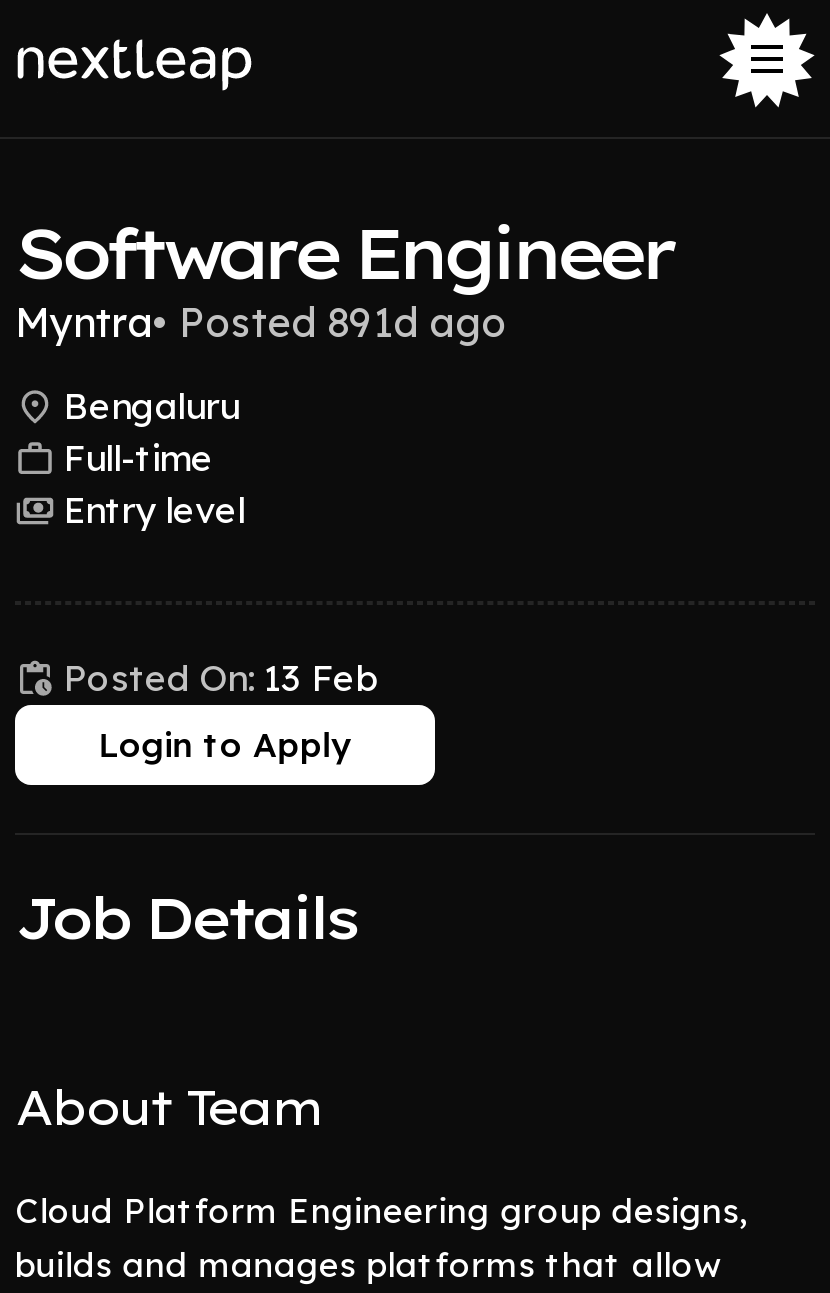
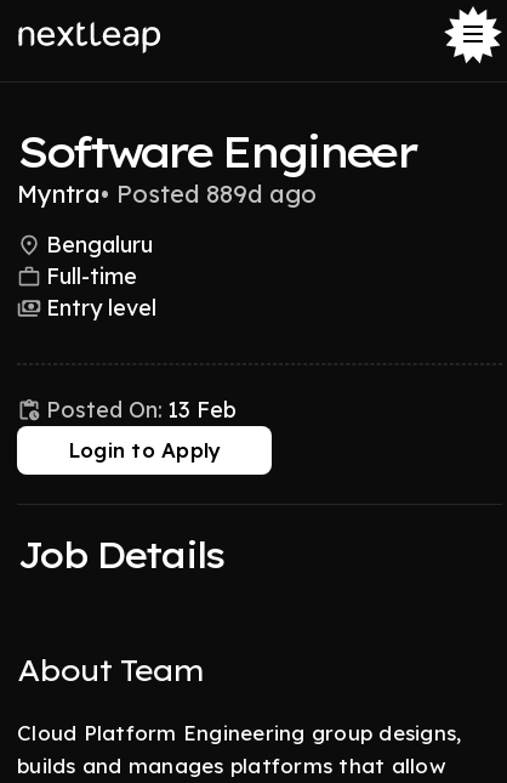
- Myntra• Posted 891d ago
+ Myntra• Posted 889d ago
